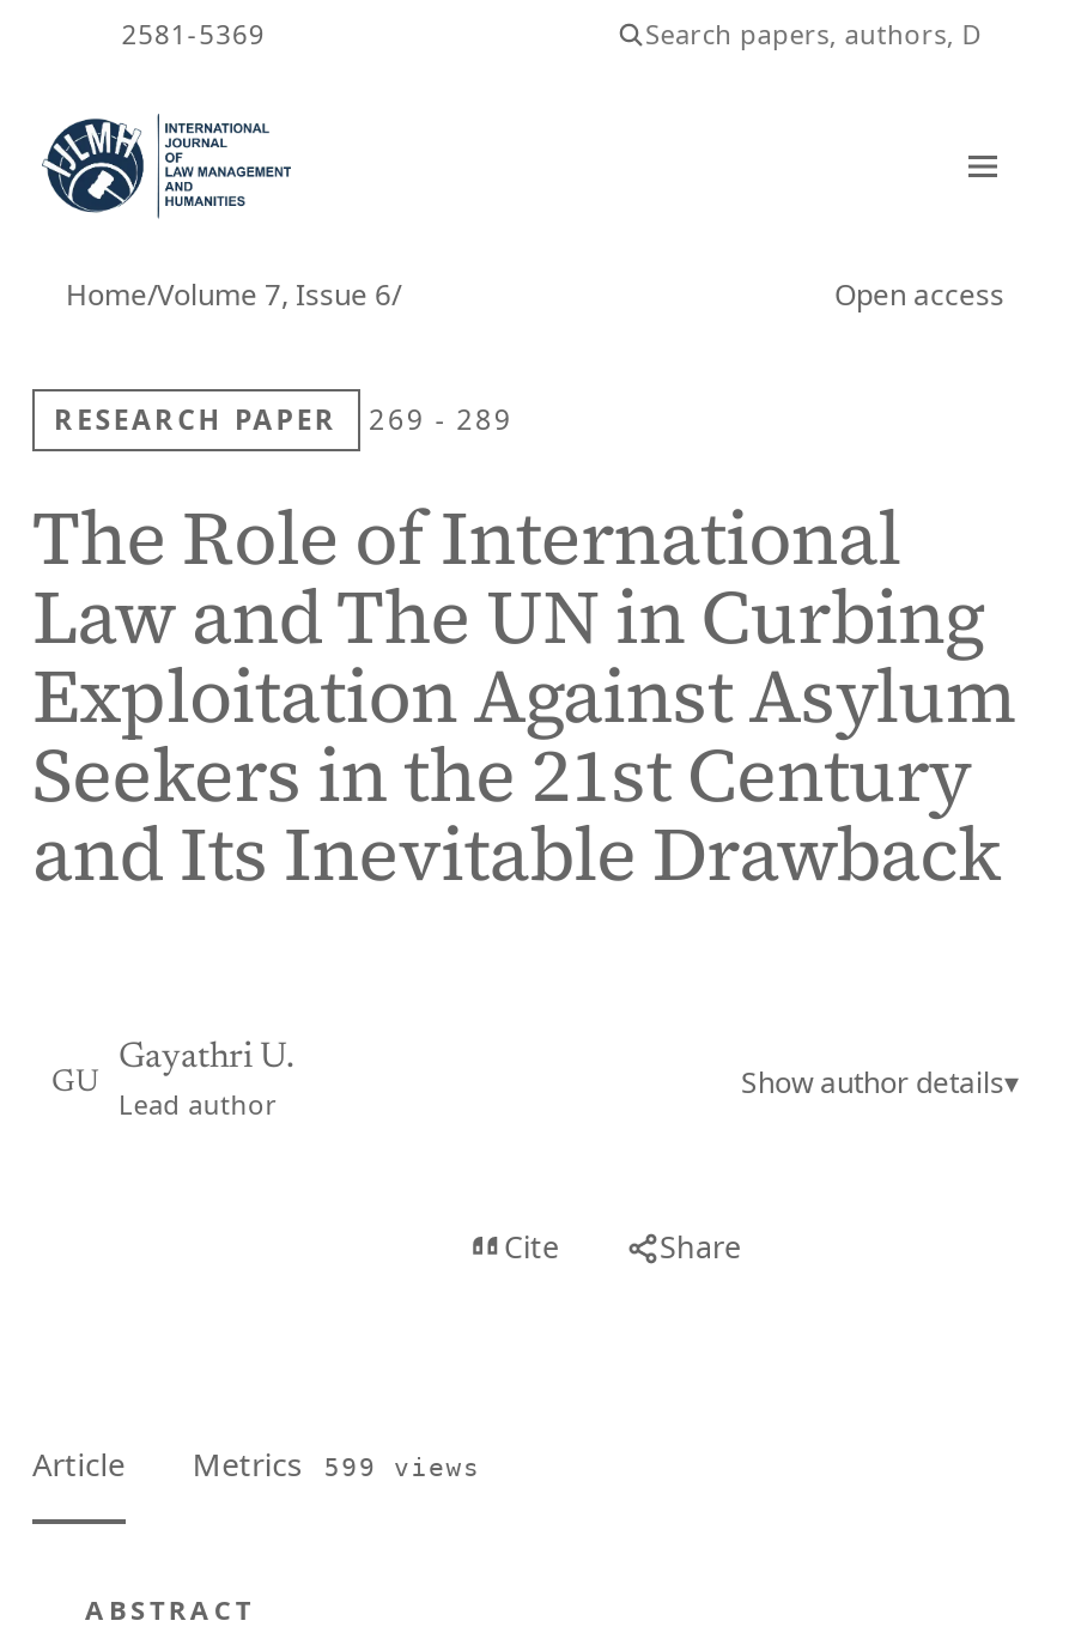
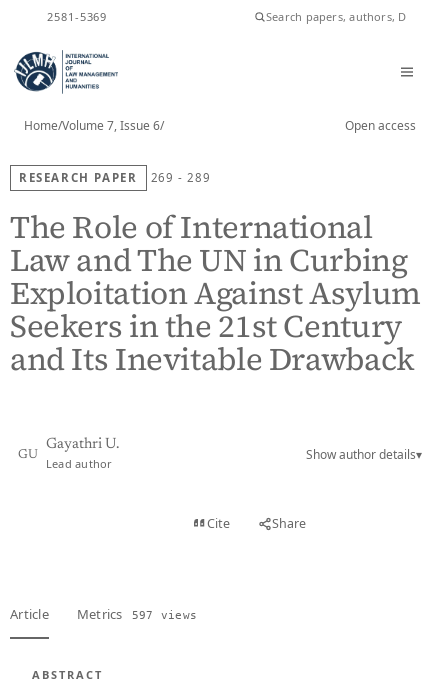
- Metrics 599 views
+ Metrics 597 views
